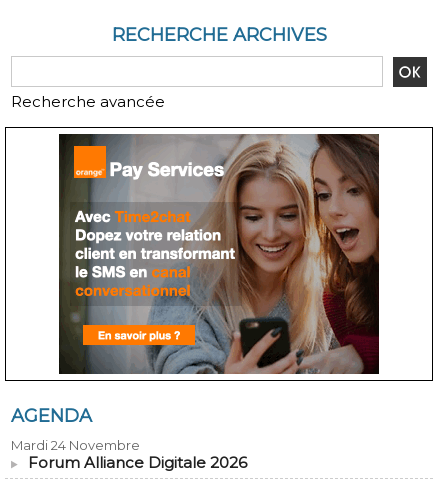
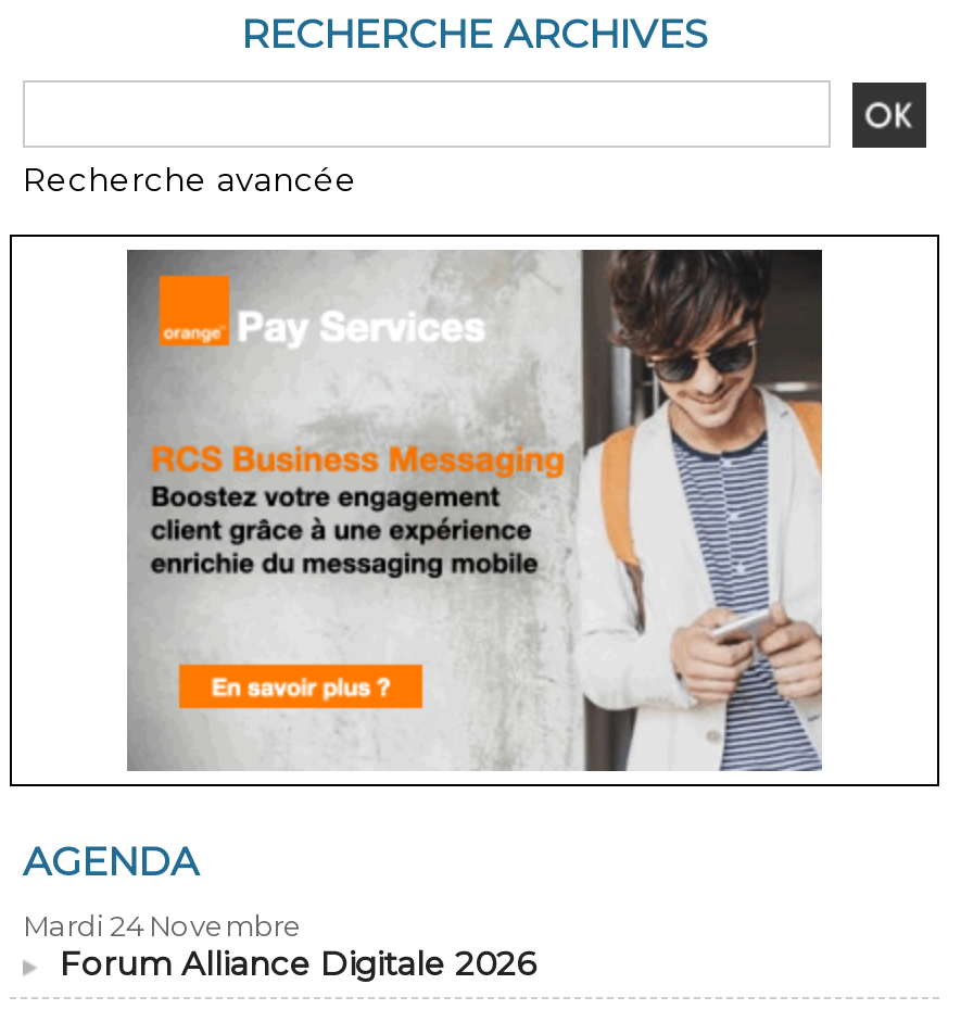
- [image]
+ [image]
